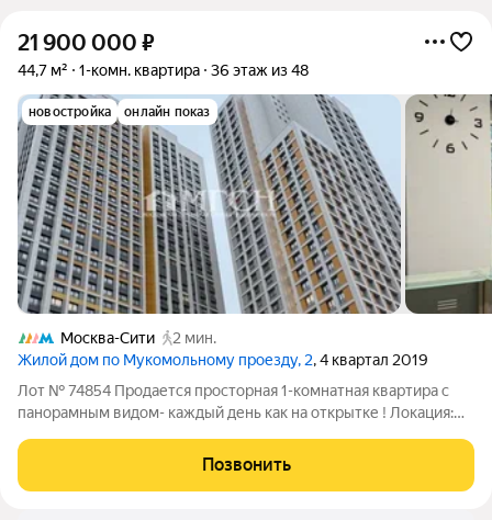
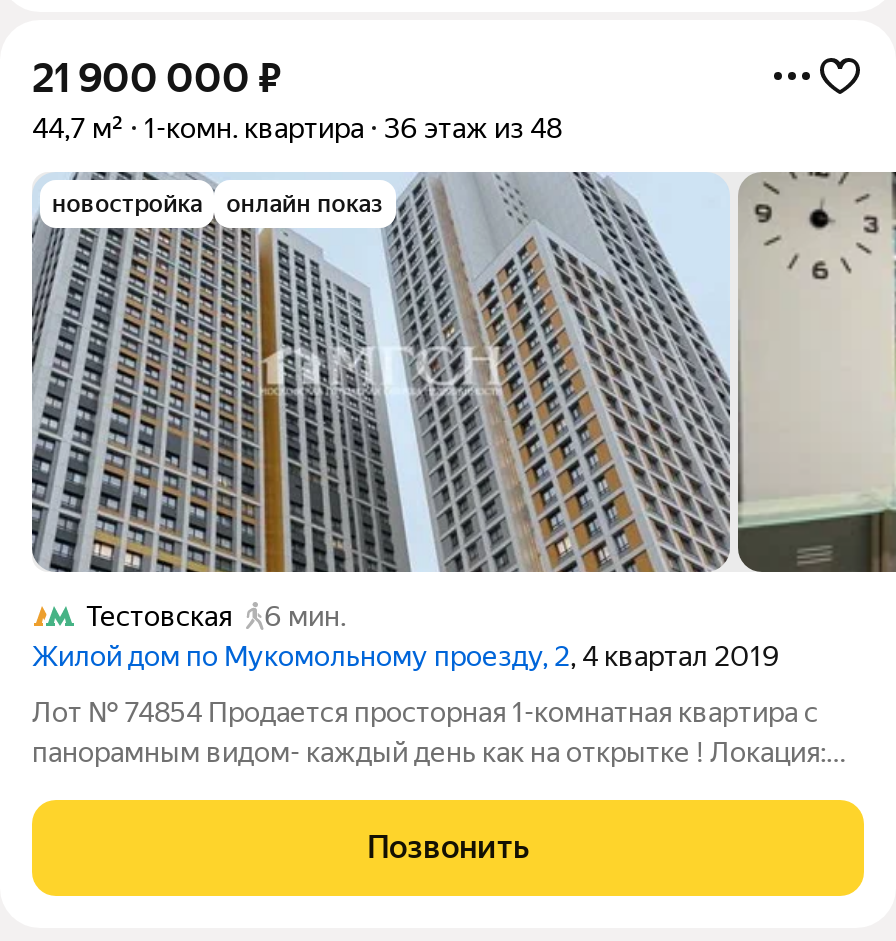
- Москва-Сити
- 2 мин.
+ Тестовская
+ 6 мин.
